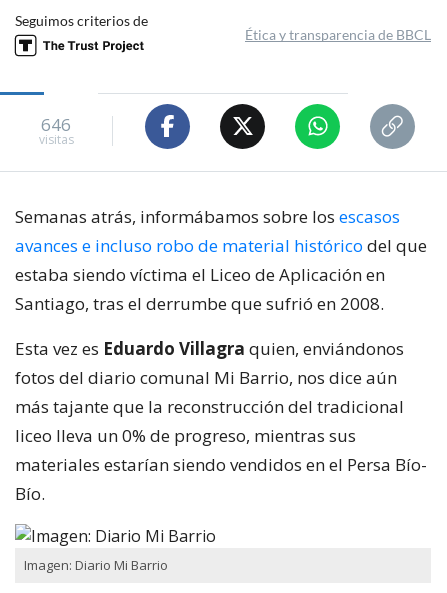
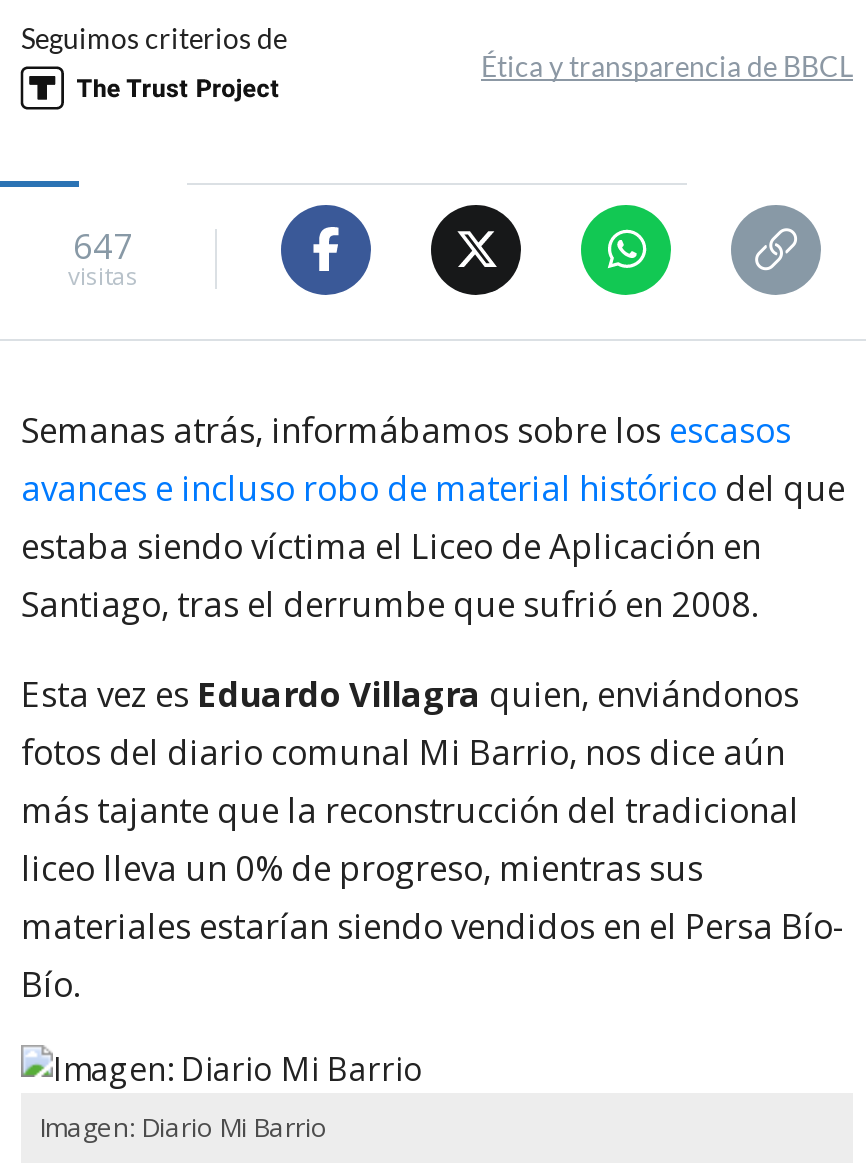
- 646
+ 647
